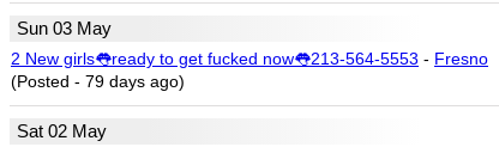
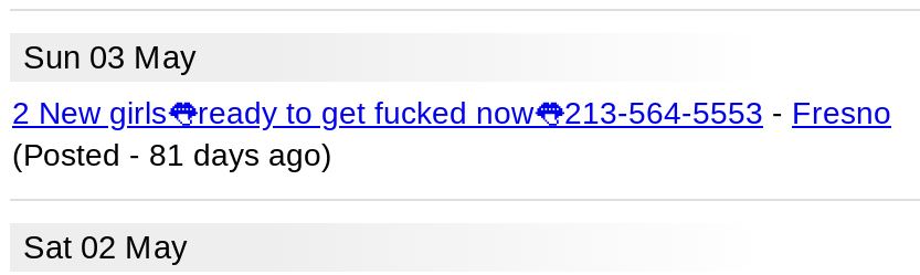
- (Posted - 79 days ago)
+ (Posted - 81 days ago)
